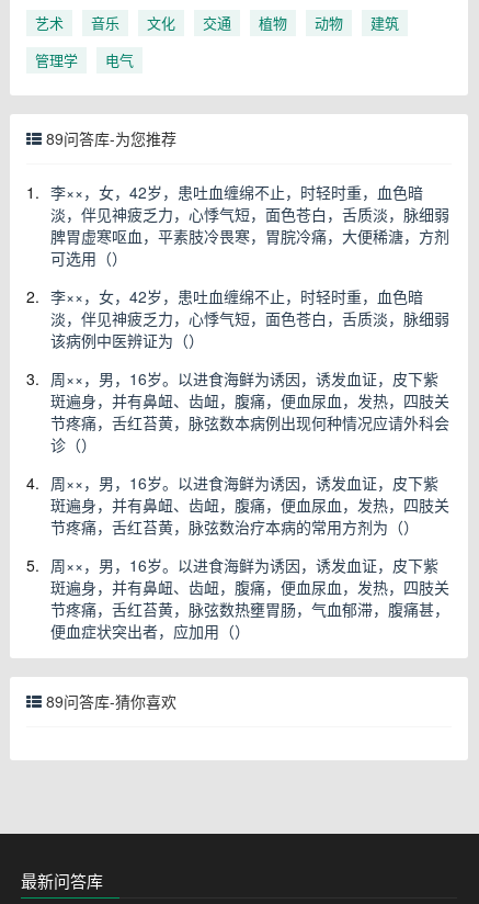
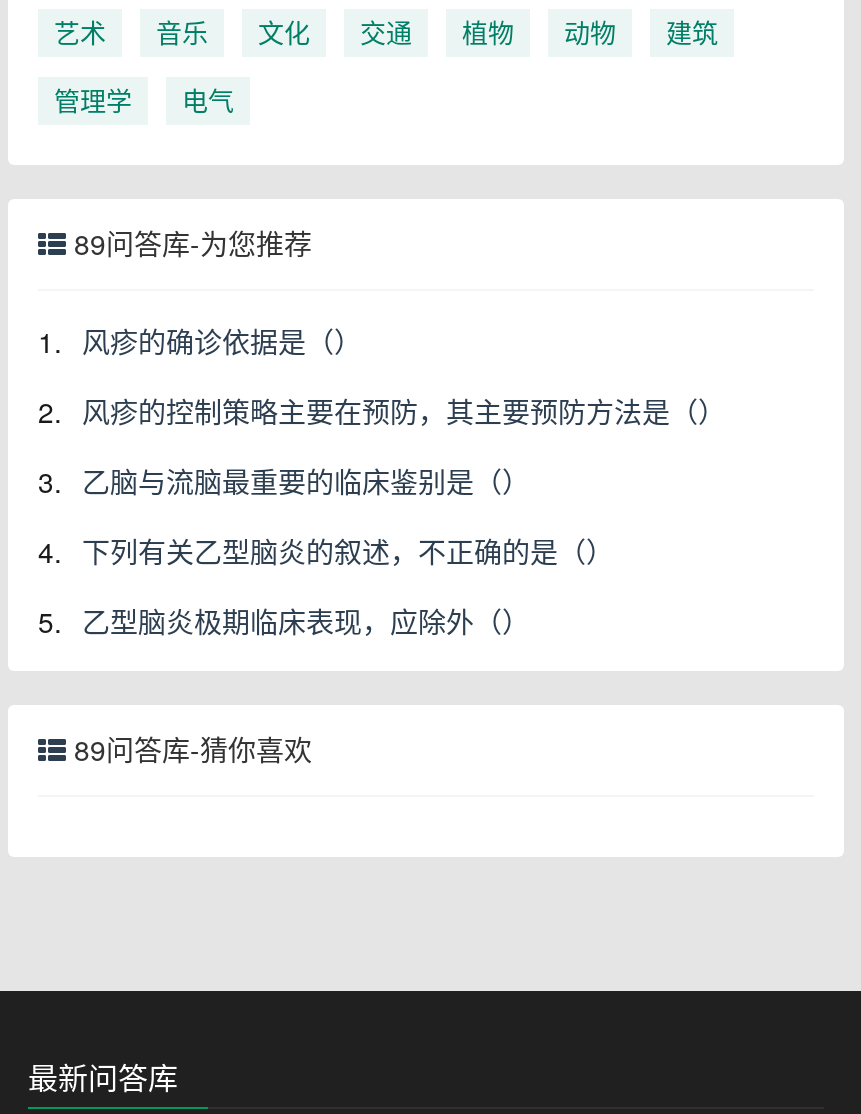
- 1. 李××，女，42岁，患吐血缠绵不止，时轻时重，血色暗
- 淡，伴见神疲乏力，心悸气短，面色苍白，舌质淡，脉细弱
- 脾胃虚寒呕血，平素肢冷畏寒，胃脘冷痛，大便稀溏，方剂
- 可选用（）
+ 1. 风疹的确诊依据是（）

- 2. 李××，女，42岁，患吐血缠绵不止，时轻时重，血色暗
- 淡，伴见神疲乏力，心悸气短，面色苍白，舌质淡，脉细弱
- 该病例中医辨证为（）
+ 2. 风疹的控制策略主要在预防，其主要预防方法是（）

- 3. 周××，男，16岁。以进食海鲜为诱因，诱发血证，皮下紫
- 斑遍身，并有鼻衄、齿衄，腹痛，便血尿血，发热，四肢关
- 节疼痛，舌红苔黄，脉弦数本病例出现何种情况应请外科会
- 诊（）
+ 3. 乙脑与流脑最重要的临床鉴别是（）

- 4. 周××，男，16岁。以进食海鲜为诱因，诱发血证，皮下紫
- 斑遍身，并有鼻衄、齿衄，腹痛，便血尿血，发热，四肢关
- 节疼痛，舌红苔黄，脉弦数治疗本病的常用方剂为（）
+ 4. 下列有关乙型脑炎的叙述，不正确的是（）

- 5. 周××，男，16岁。以进食海鲜为诱因，诱发血证，皮下紫
- 斑遍身，并有鼻衄、齿衄，腹痛，便血尿血，发热，四肢关
- 节疼痛，舌红苔黄，脉弦数热壅胃肠，气血郁滞，腹痛甚，
- 便血症状突出者，应加用（）
+ 5. 乙型脑炎极期临床表现，应除外（）
